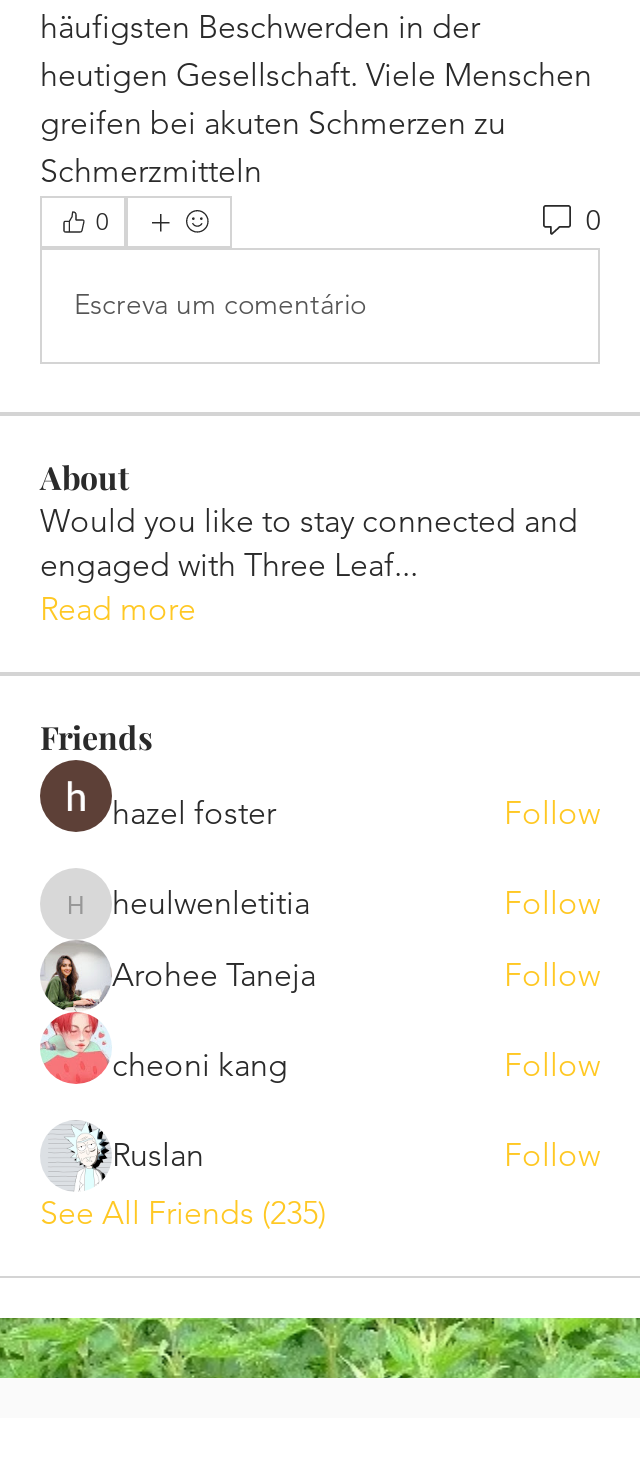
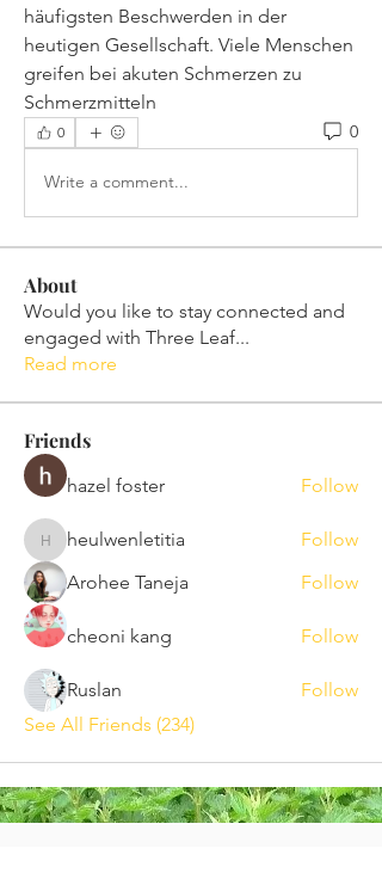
- Escreva um comentário
+ Write a comment...

- See All Friends (235)
+ See All Friends (234)
